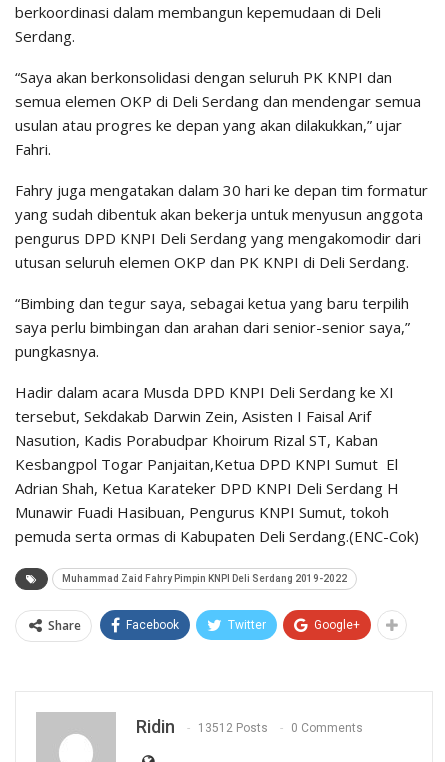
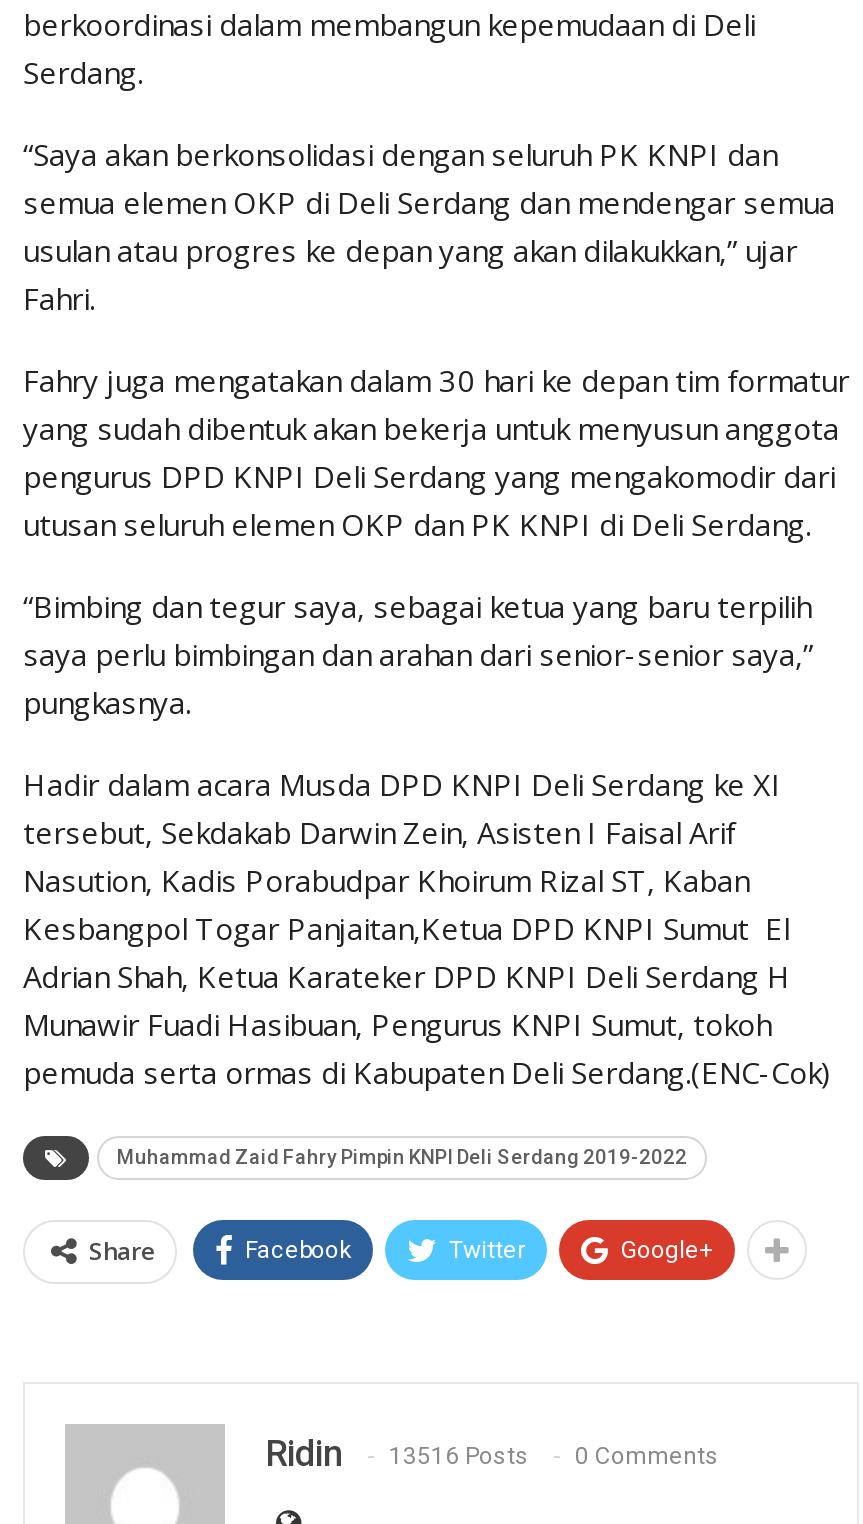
- Ridin 13512 Posts 0 Comments
+ Ridin 13516 Posts 0 Comments
